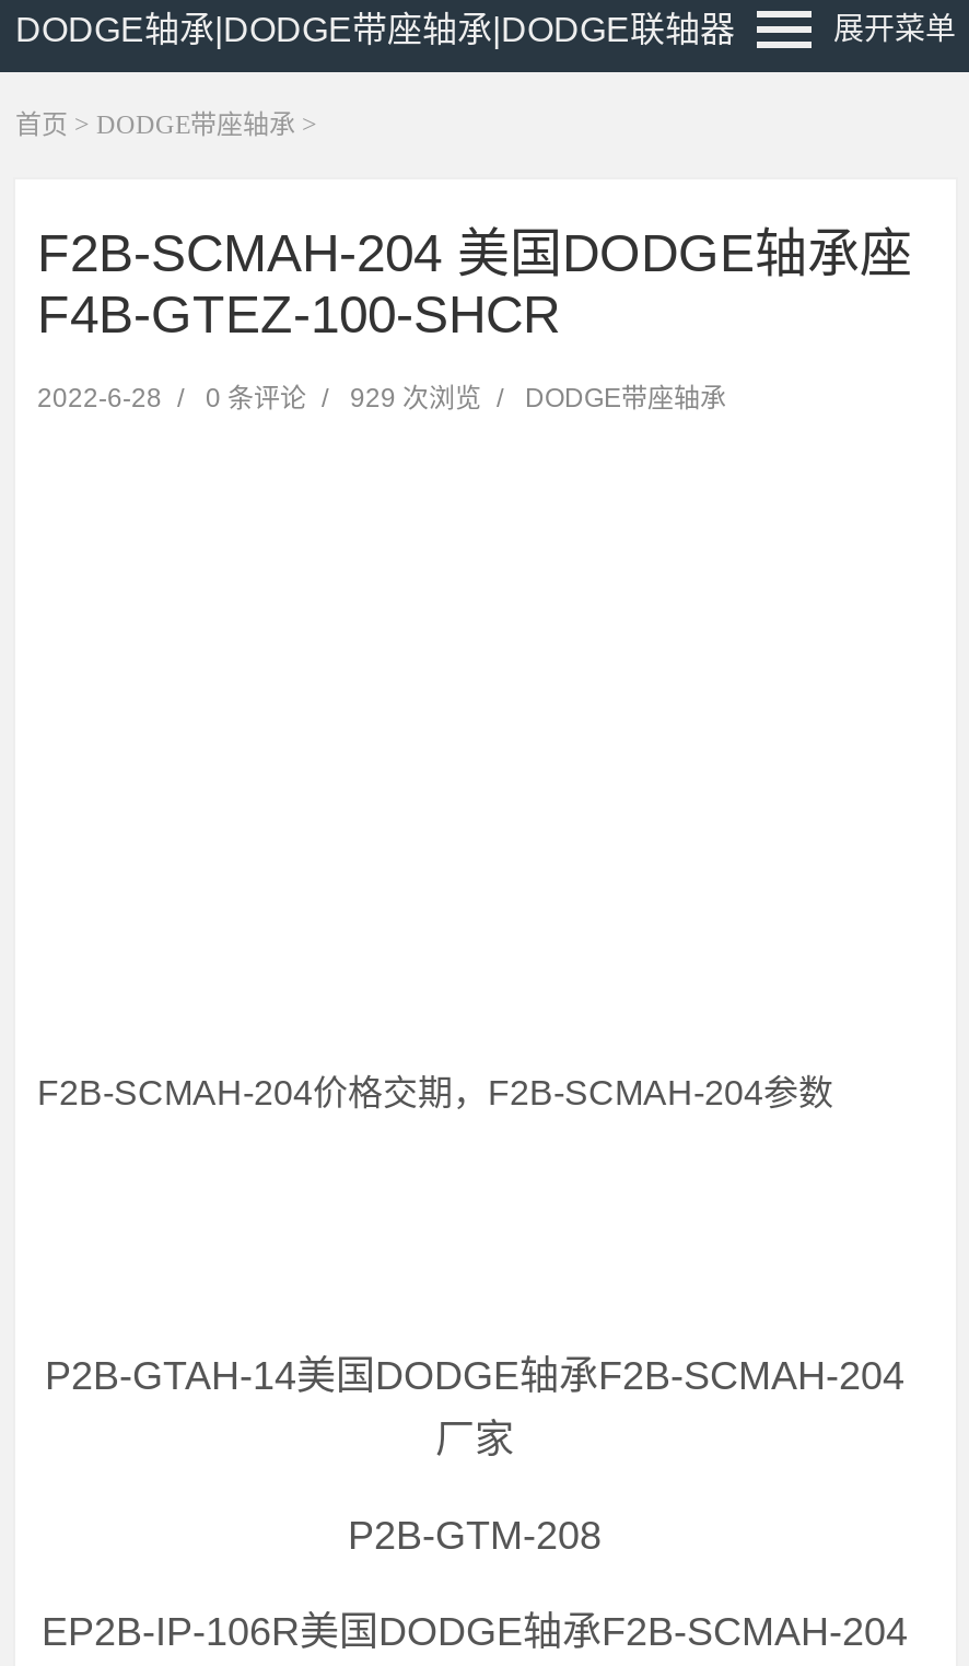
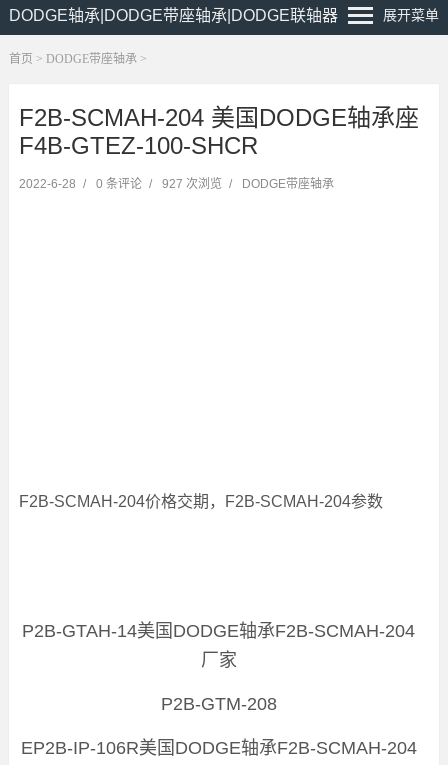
- 2022-6-28 / 0 条评论 / 929 次浏览 / DODGE带座轴承
+ 2022-6-28 / 0 条评论 / 927 次浏览 / DODGE带座轴承
